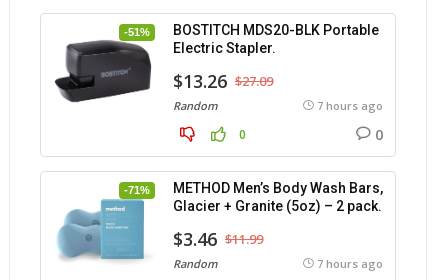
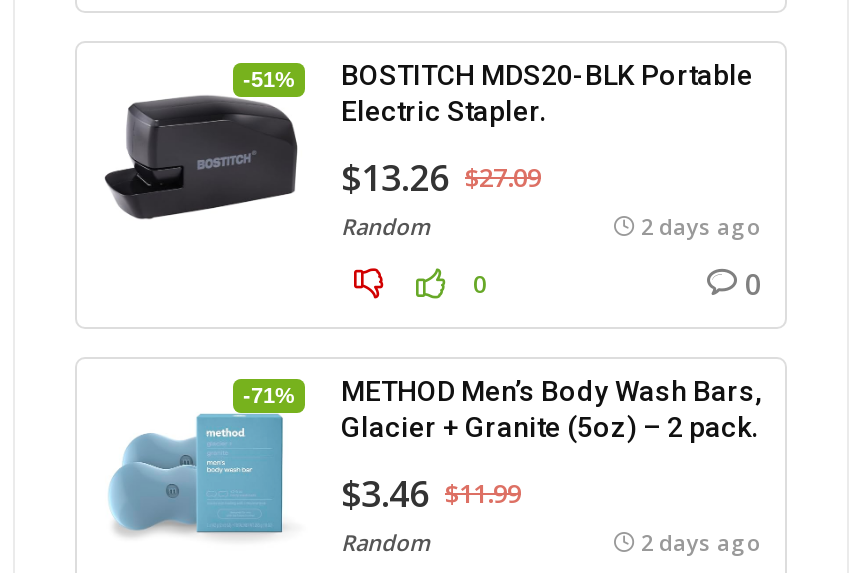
- 7 hours ago
+ 2 days ago

- 7 hours ago
+ 2 days ago
